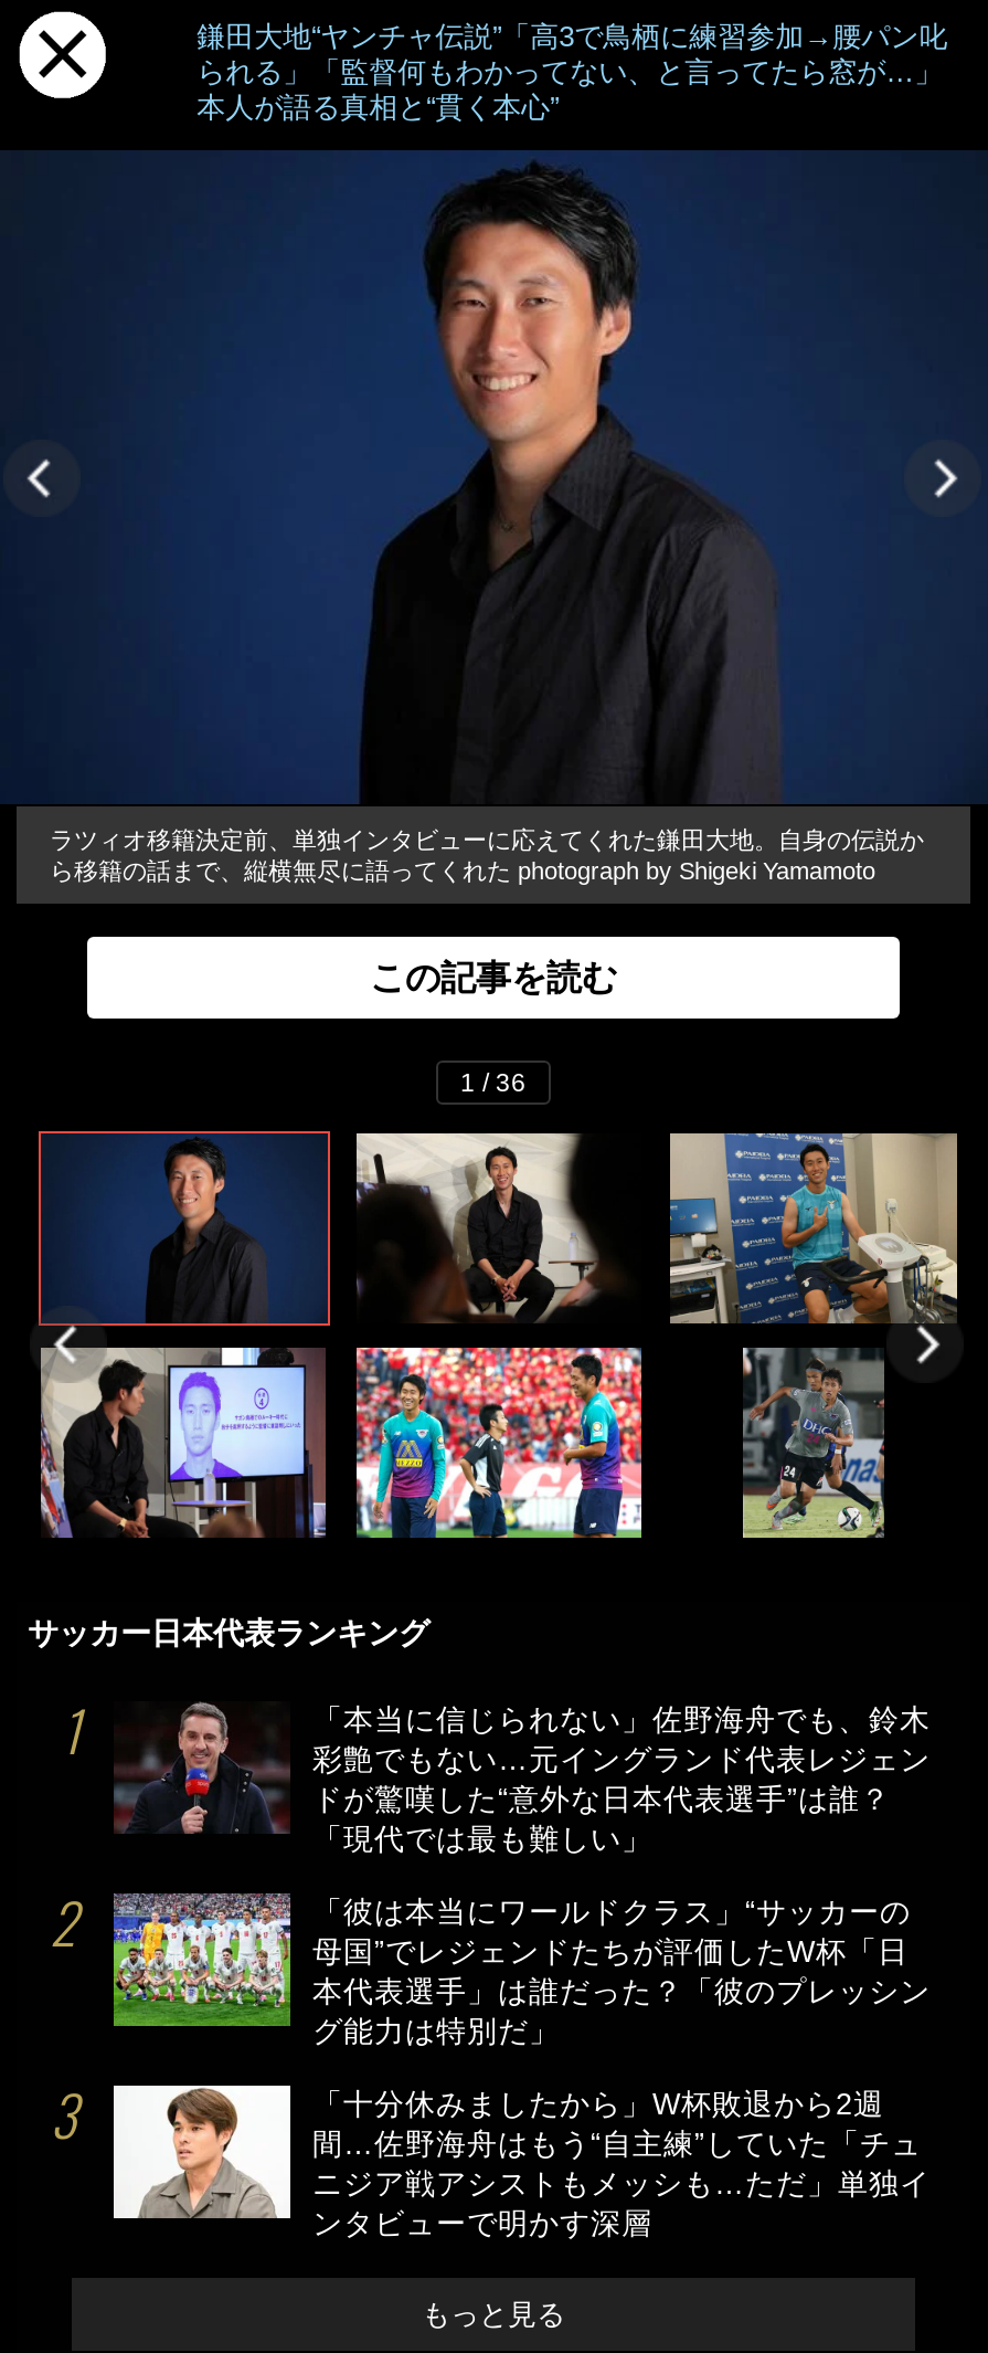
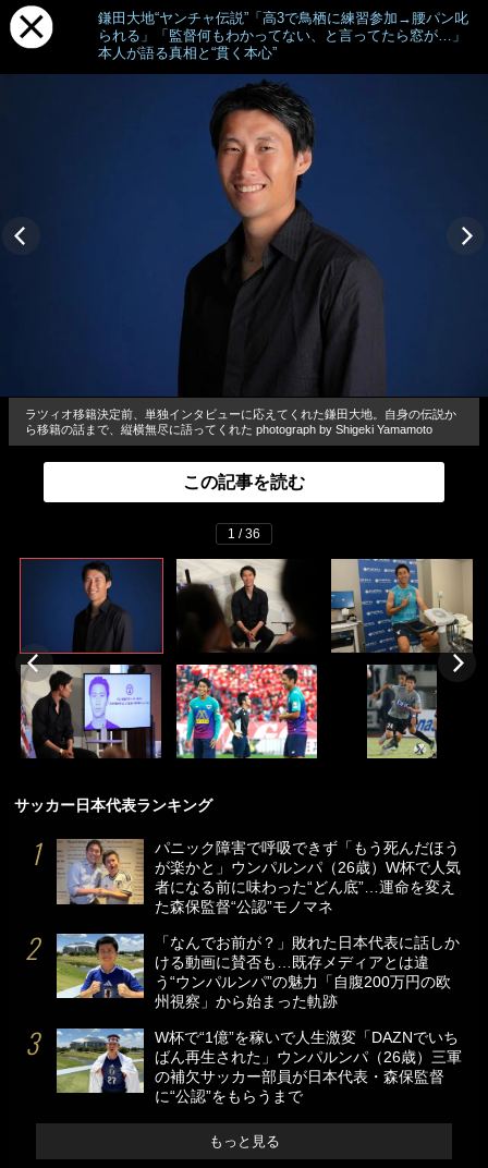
- [image]
- 「本当に信じられない」佐野海舟でも、鈴木
- 彩艶でもない…元イングランド代表レジェン
- ドが驚嘆した“意外な日本代表選手”は誰？
- 「現代では最も難しい」
+ [image]
+ パニック障害で呼吸できず「もう死んだほう
+ が楽かと」ウンパルンパ（26歳）W杯で人気
+ 者になる前に味わった“どん底”…運命を変え
+ た森保監督“公認”モノマネ

- [image]
- 「彼は本当にワールドクラス」“サッカーの
- 母国”でレジェンドたちが評価したW杯「日
- 本代表選手」は誰だった？「彼のプレッシン
- グ能力は特別だ」
+ [image]
+ 「なんでお前が？」敗れた日本代表に話しか
+ ける動画に賛否も…既存メディアとは違
+ う“ウンパルンパ”の魅力「自腹200万円の欧
+ 州視察」から始まった軌跡

- [image]
- 「十分休みましたから」W杯敗退から2週
- 間…佐野海舟はもう“自主練”していた「チュ
- ニジア戦アシストもメッシも…ただ」単独イ
- ンタビューで明かす深層
+ [image]
+ W杯で“1億”を稼いで人生激変「DAZNでいち
+ ばん再生された」ウンパルンパ（26歳）三軍
+ の補欠サッカー部員が日本代表・森保監督
+ に“公認”をもらうまで
